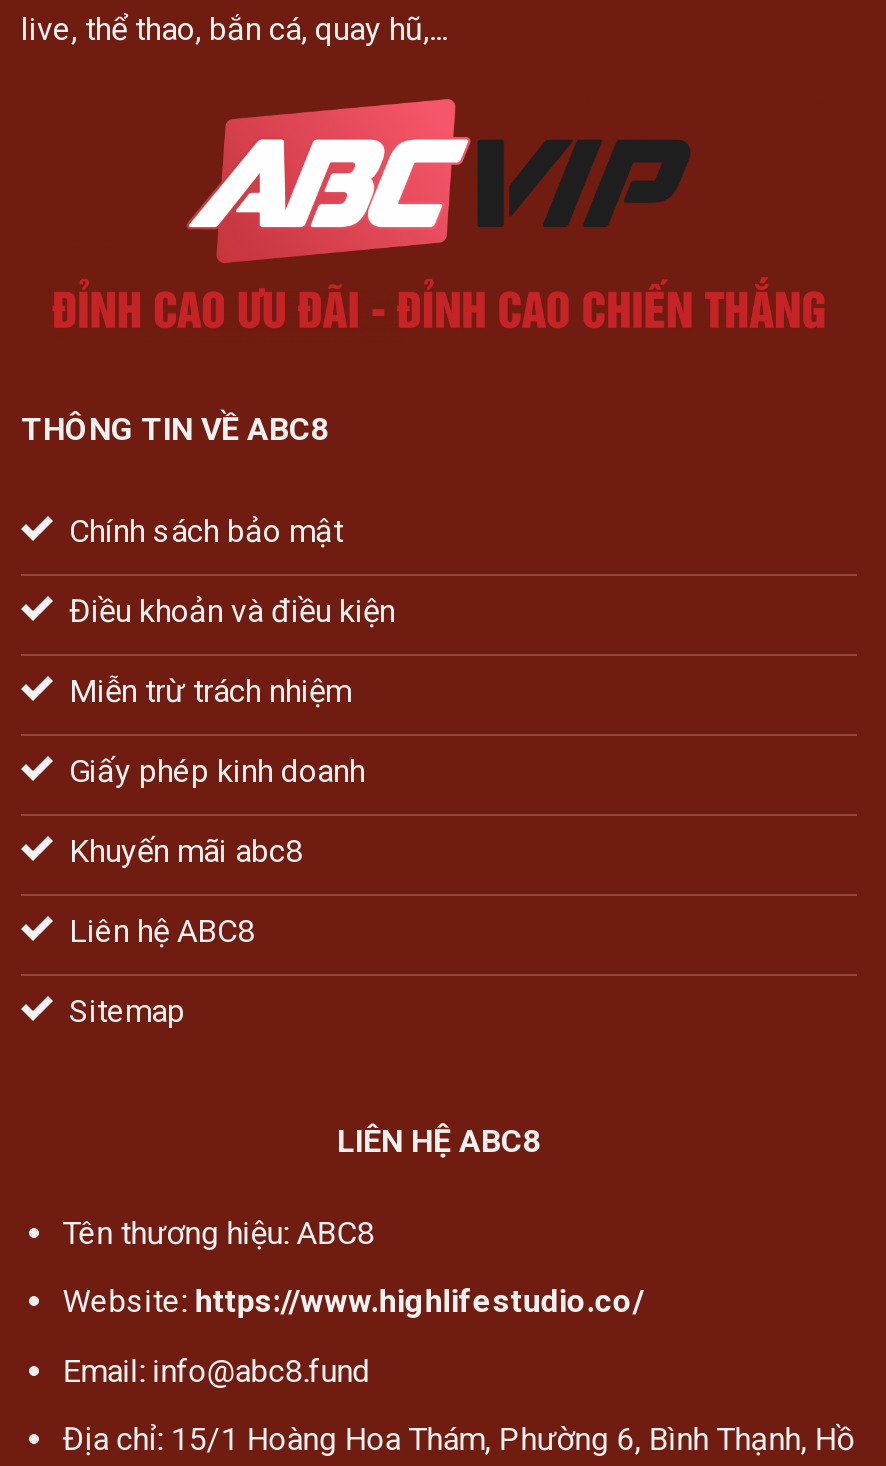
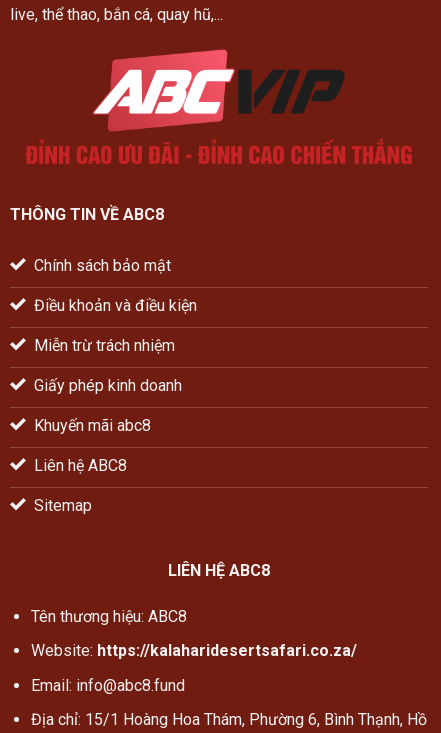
- Website: https://www.highlifestudio.co/
+ Website: https://kalaharidesertsafari.co.za/
